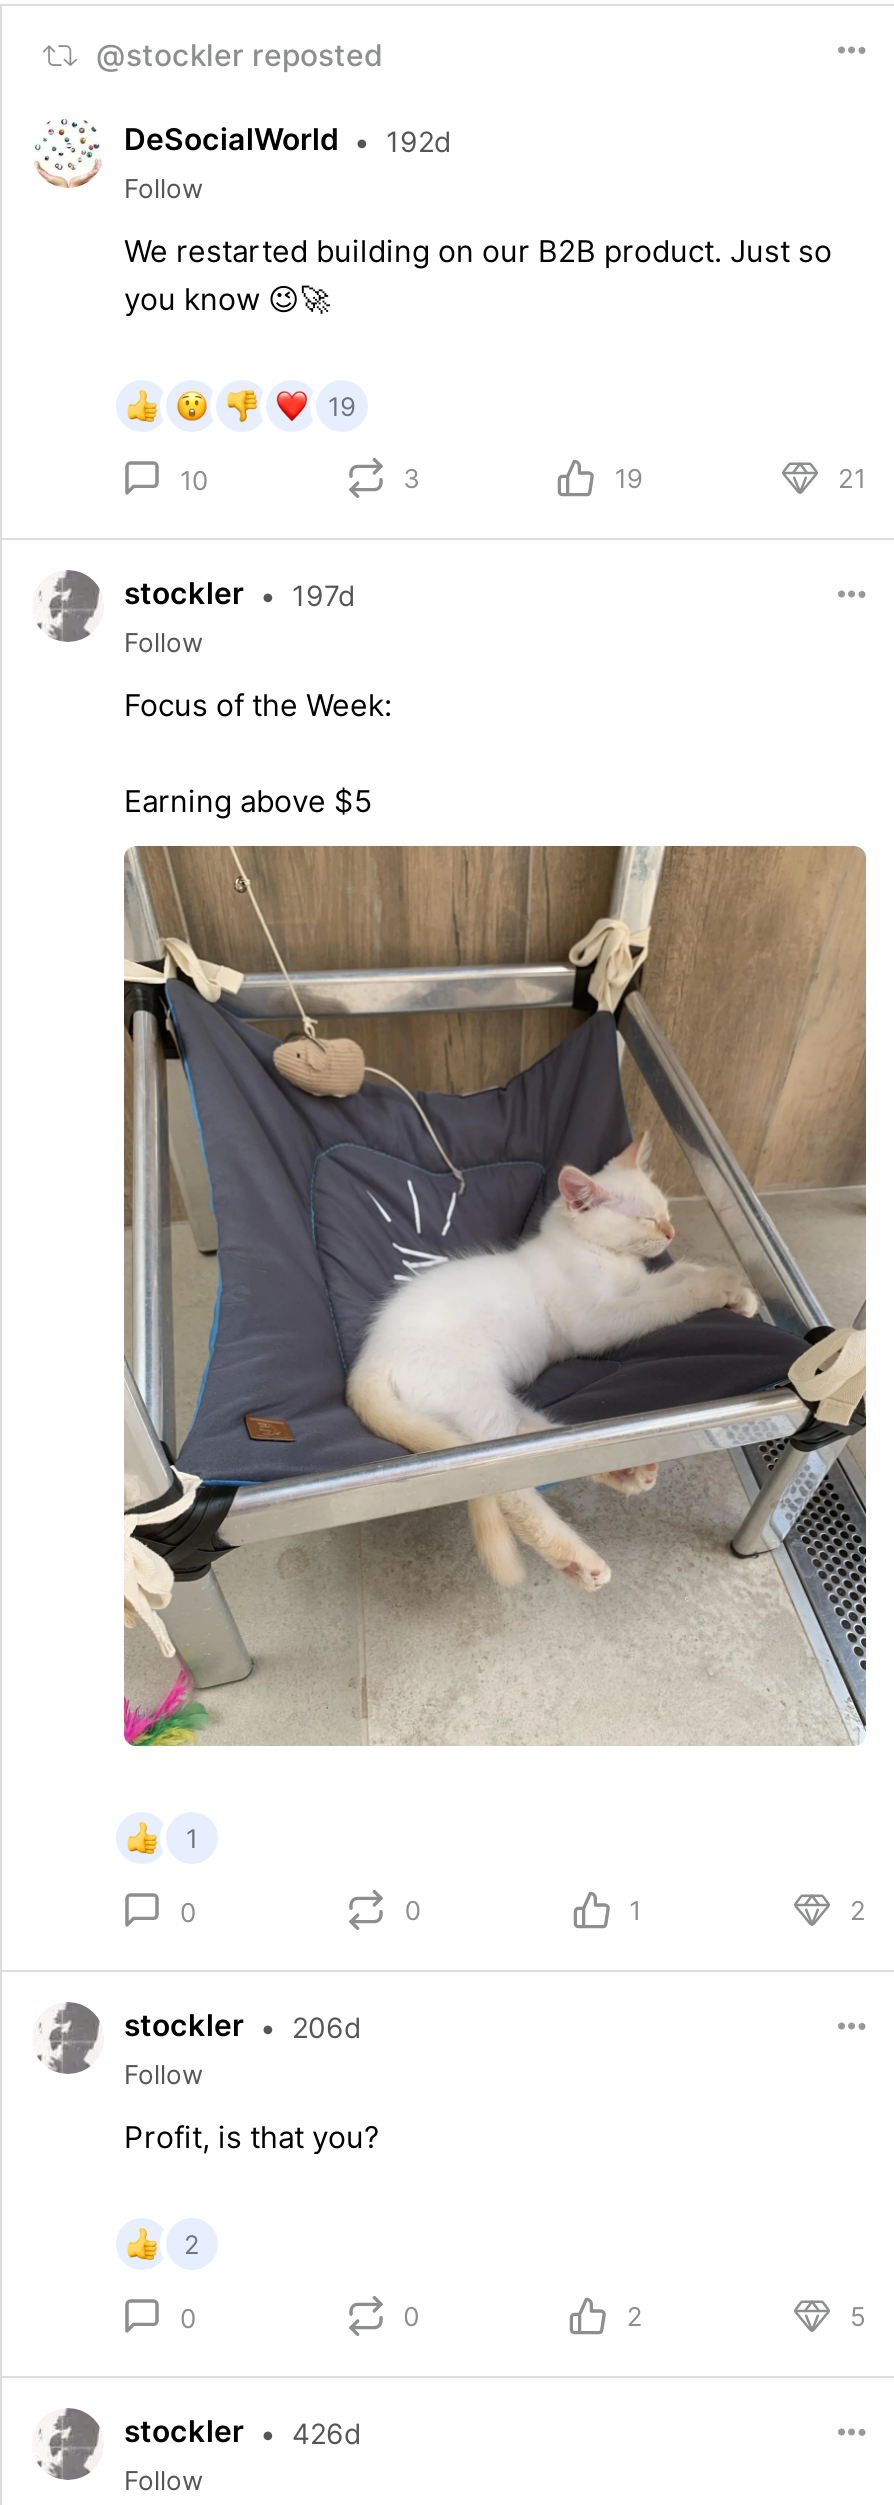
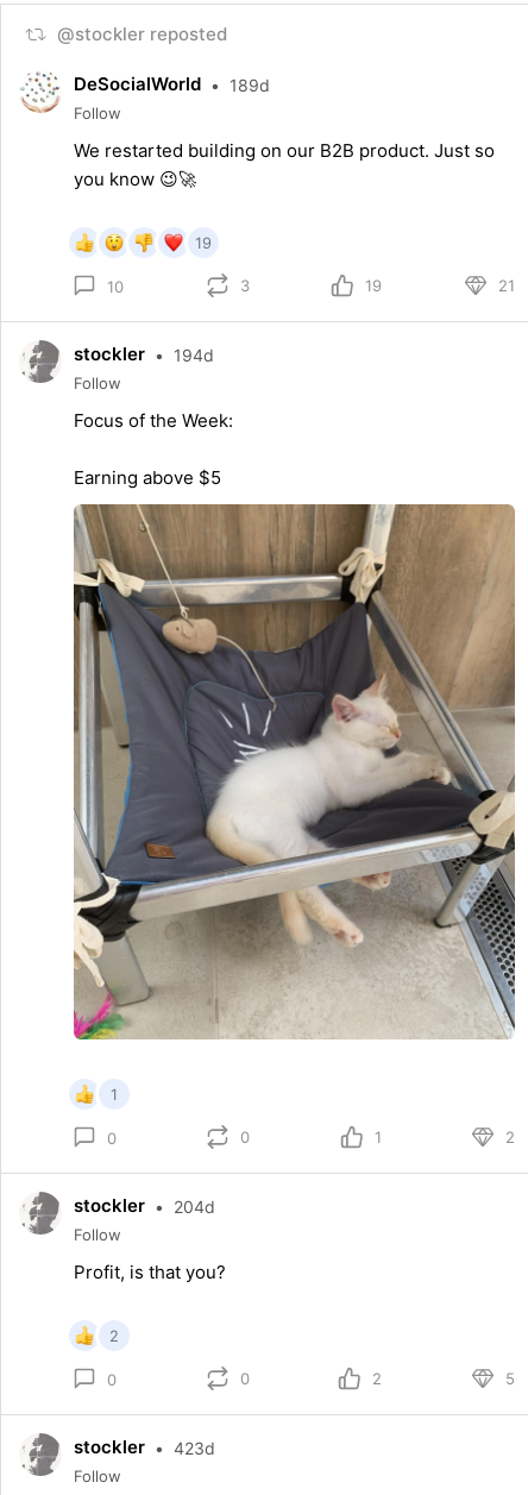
- DeSocialWorld • 192d
+ DeSocialWorld • 189d

- stockler • 197d
+ stockler • 194d

- stockler • 206d
+ stockler • 204d

- stockler • 426d
+ stockler • 423d
